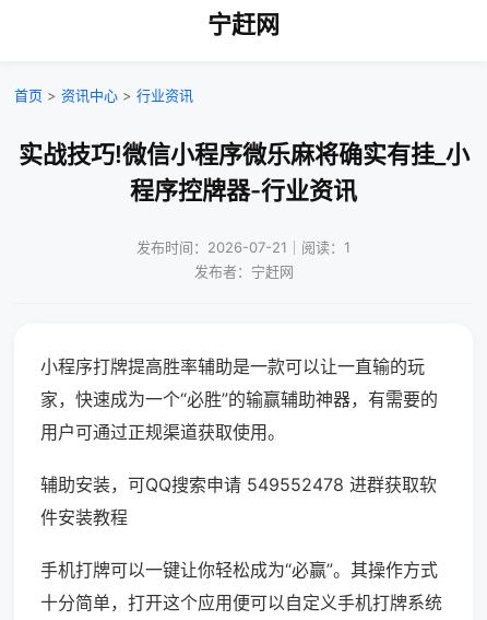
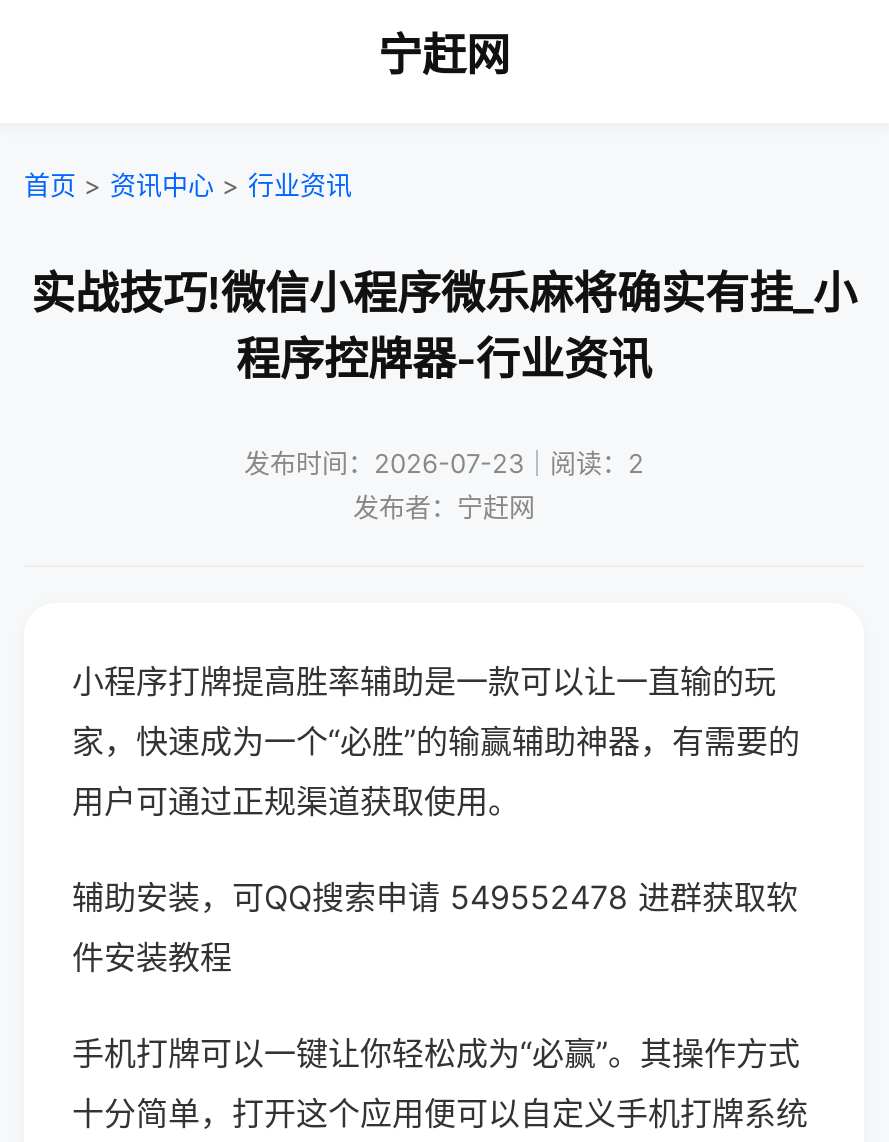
- 发布时间：2026-07-21｜阅读：1
+ 发布时间：2026-07-23｜阅读：2
